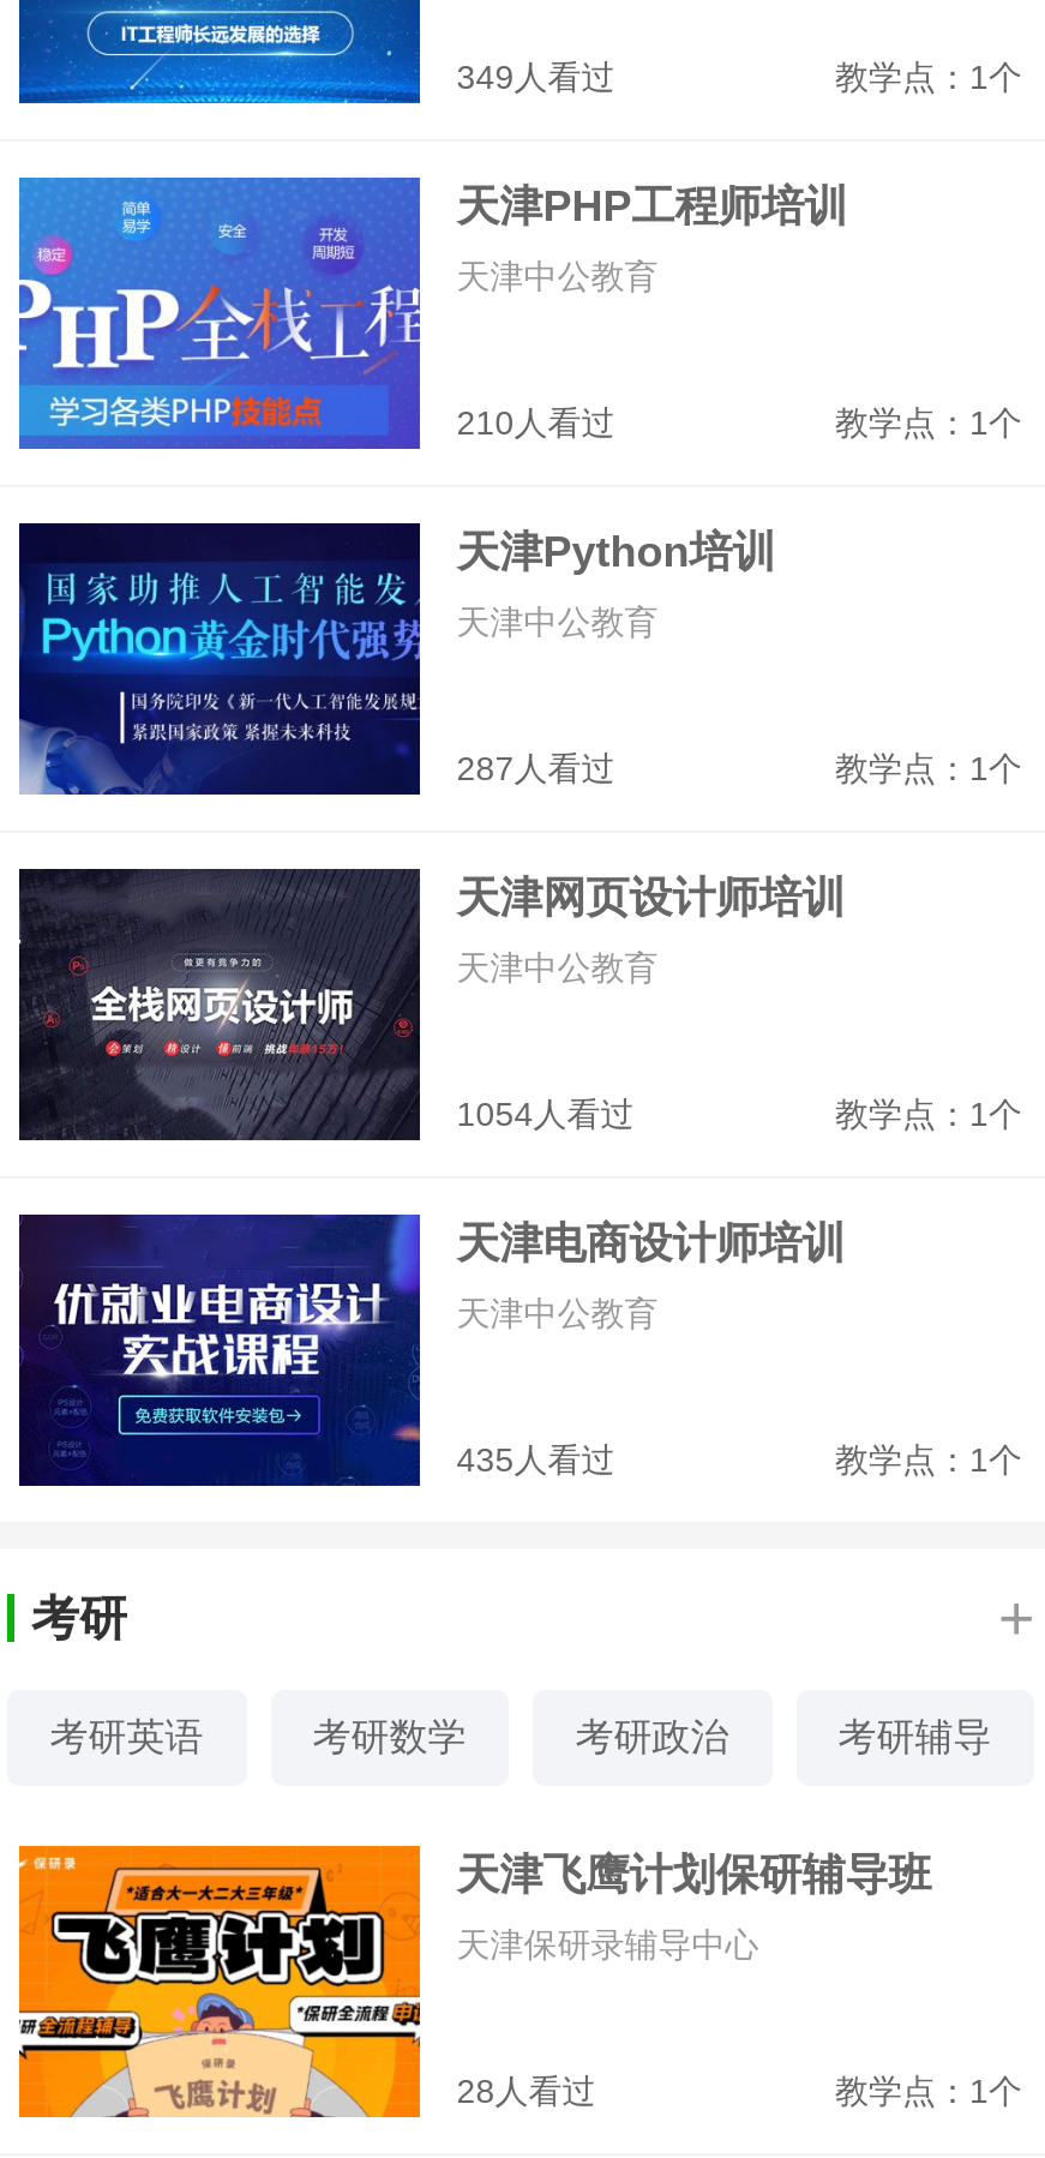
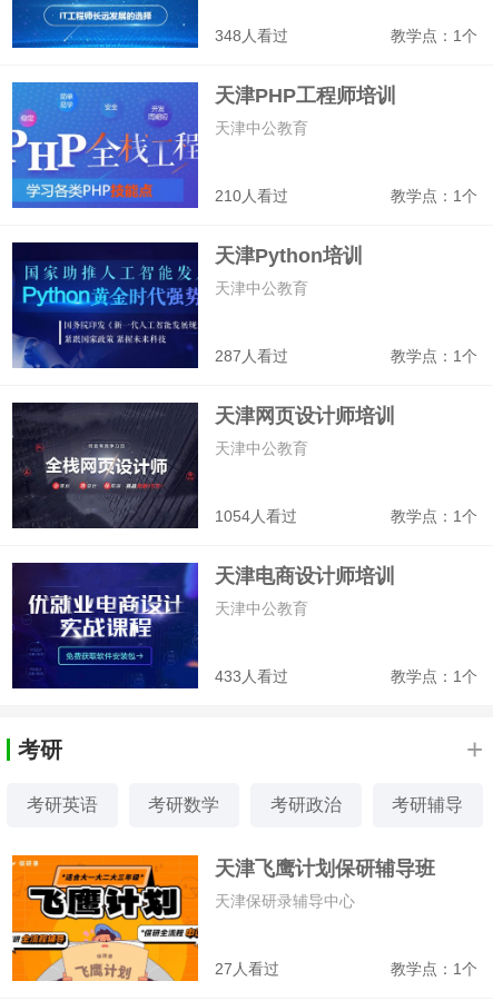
- 349人看过
+ 348人看过

- 435人看过
+ 433人看过

- 28人看过
+ 27人看过
